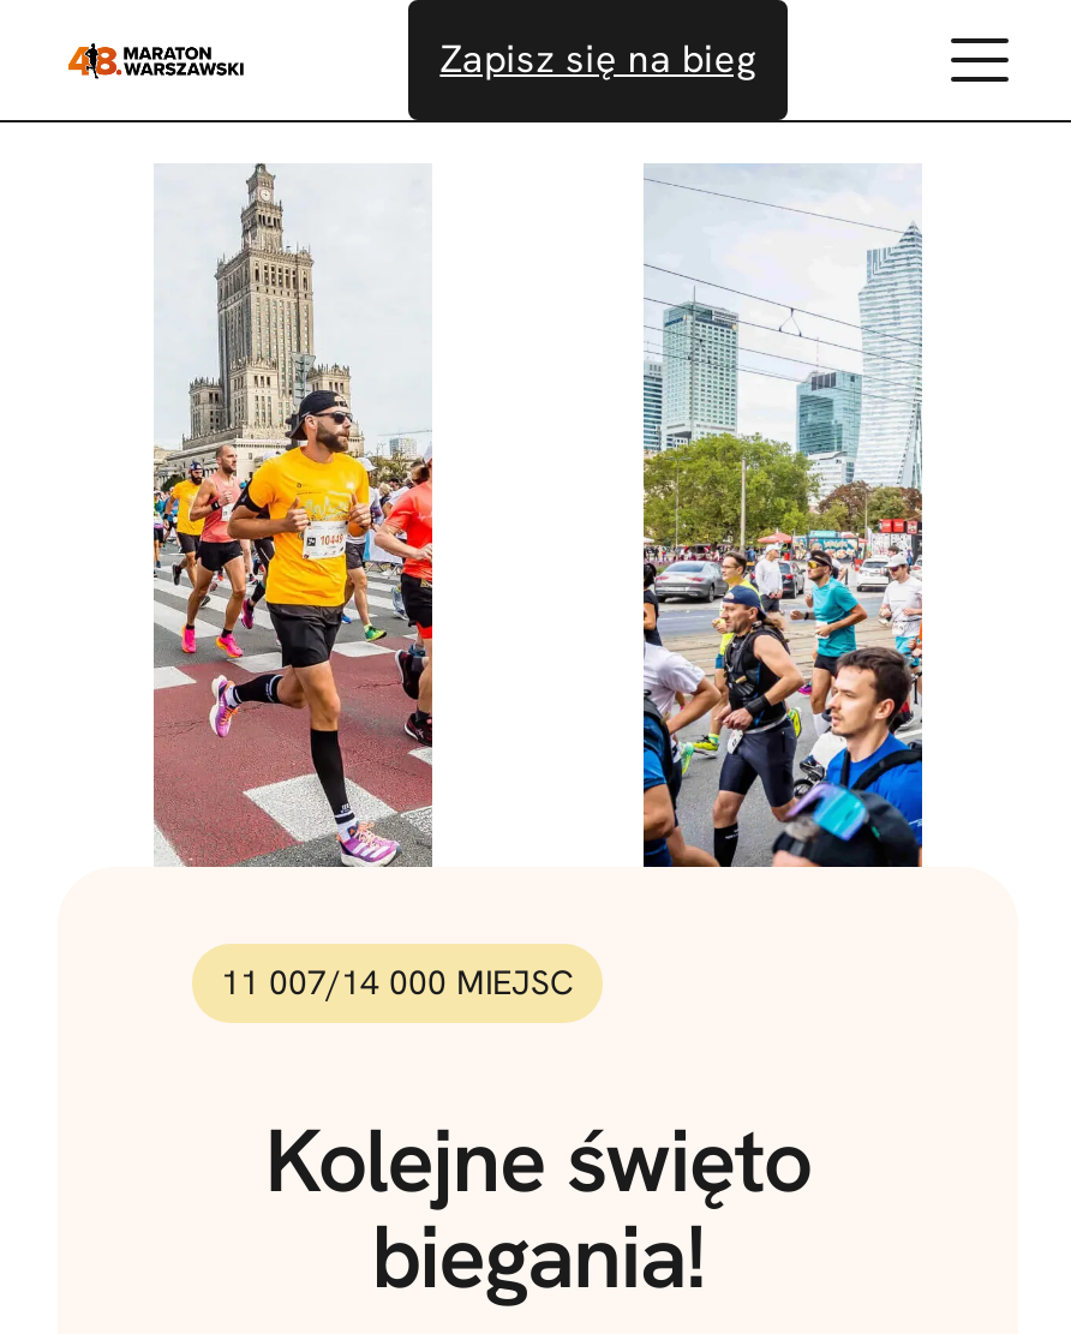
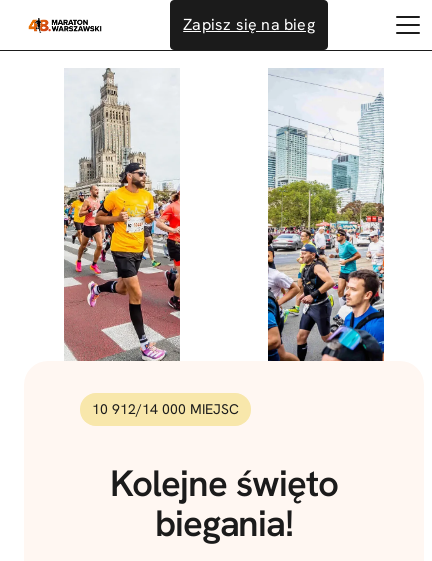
- 11 007/14 000 MIEJSC
+ 10 912/14 000 MIEJSC
